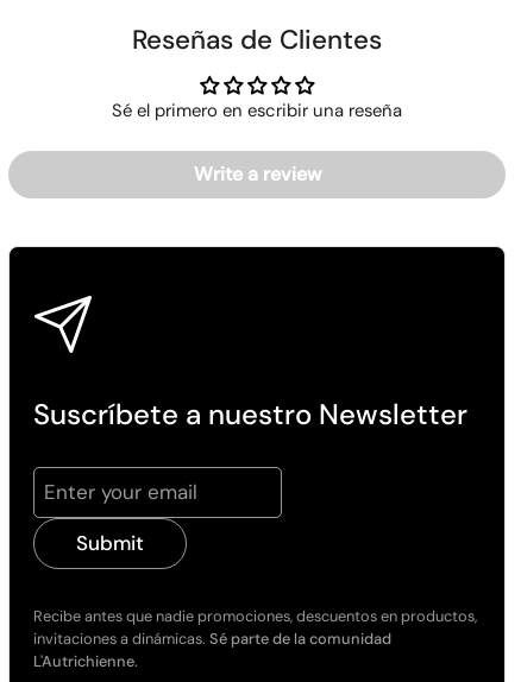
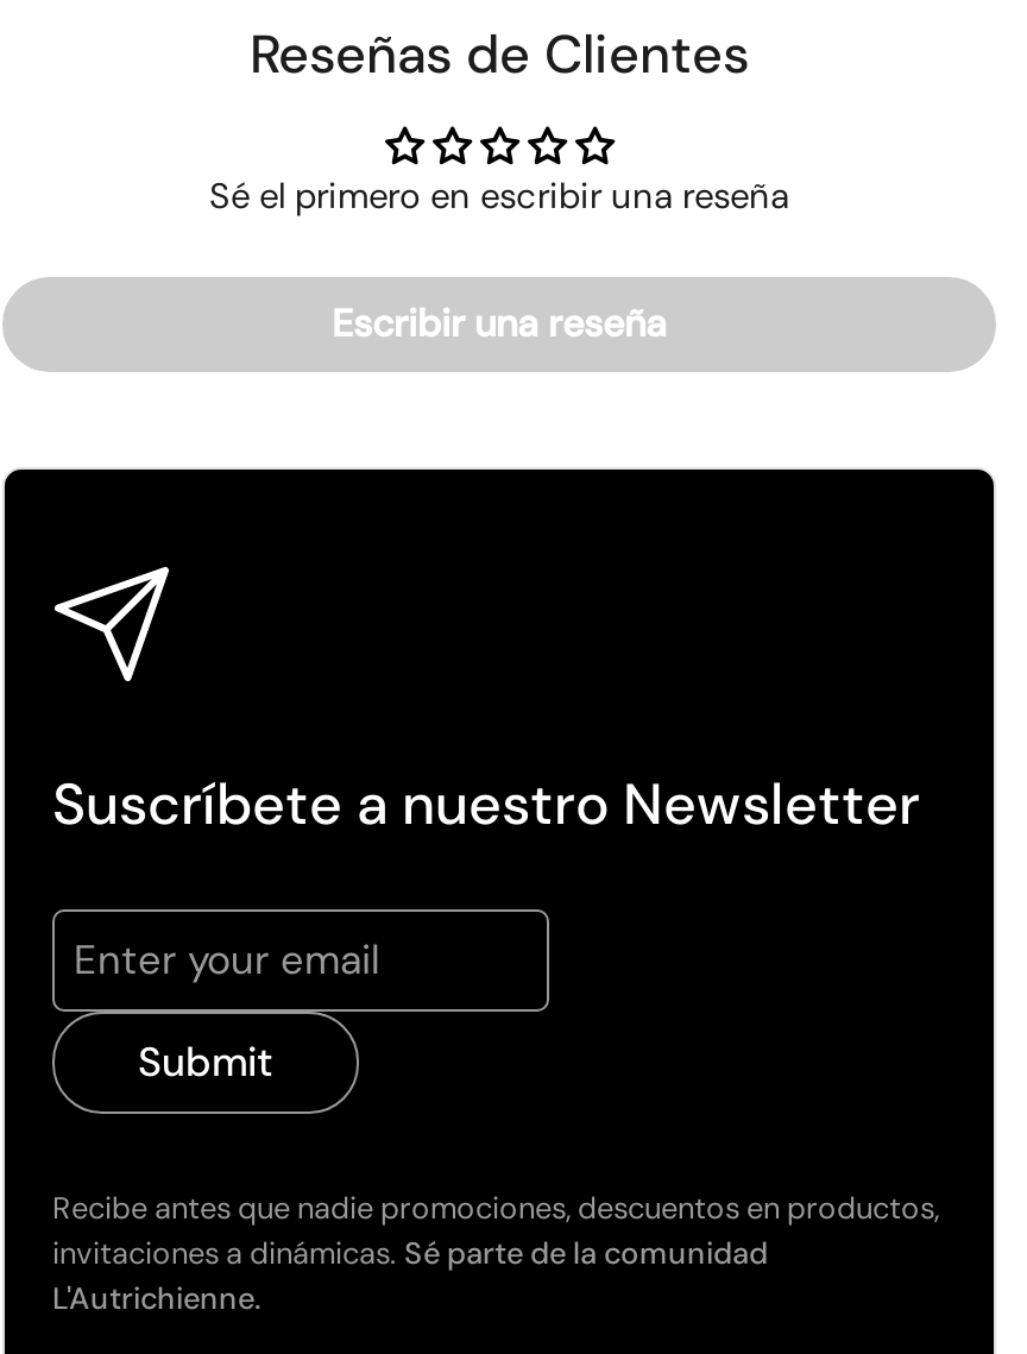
- Write a review
+ Escribir una reseña
